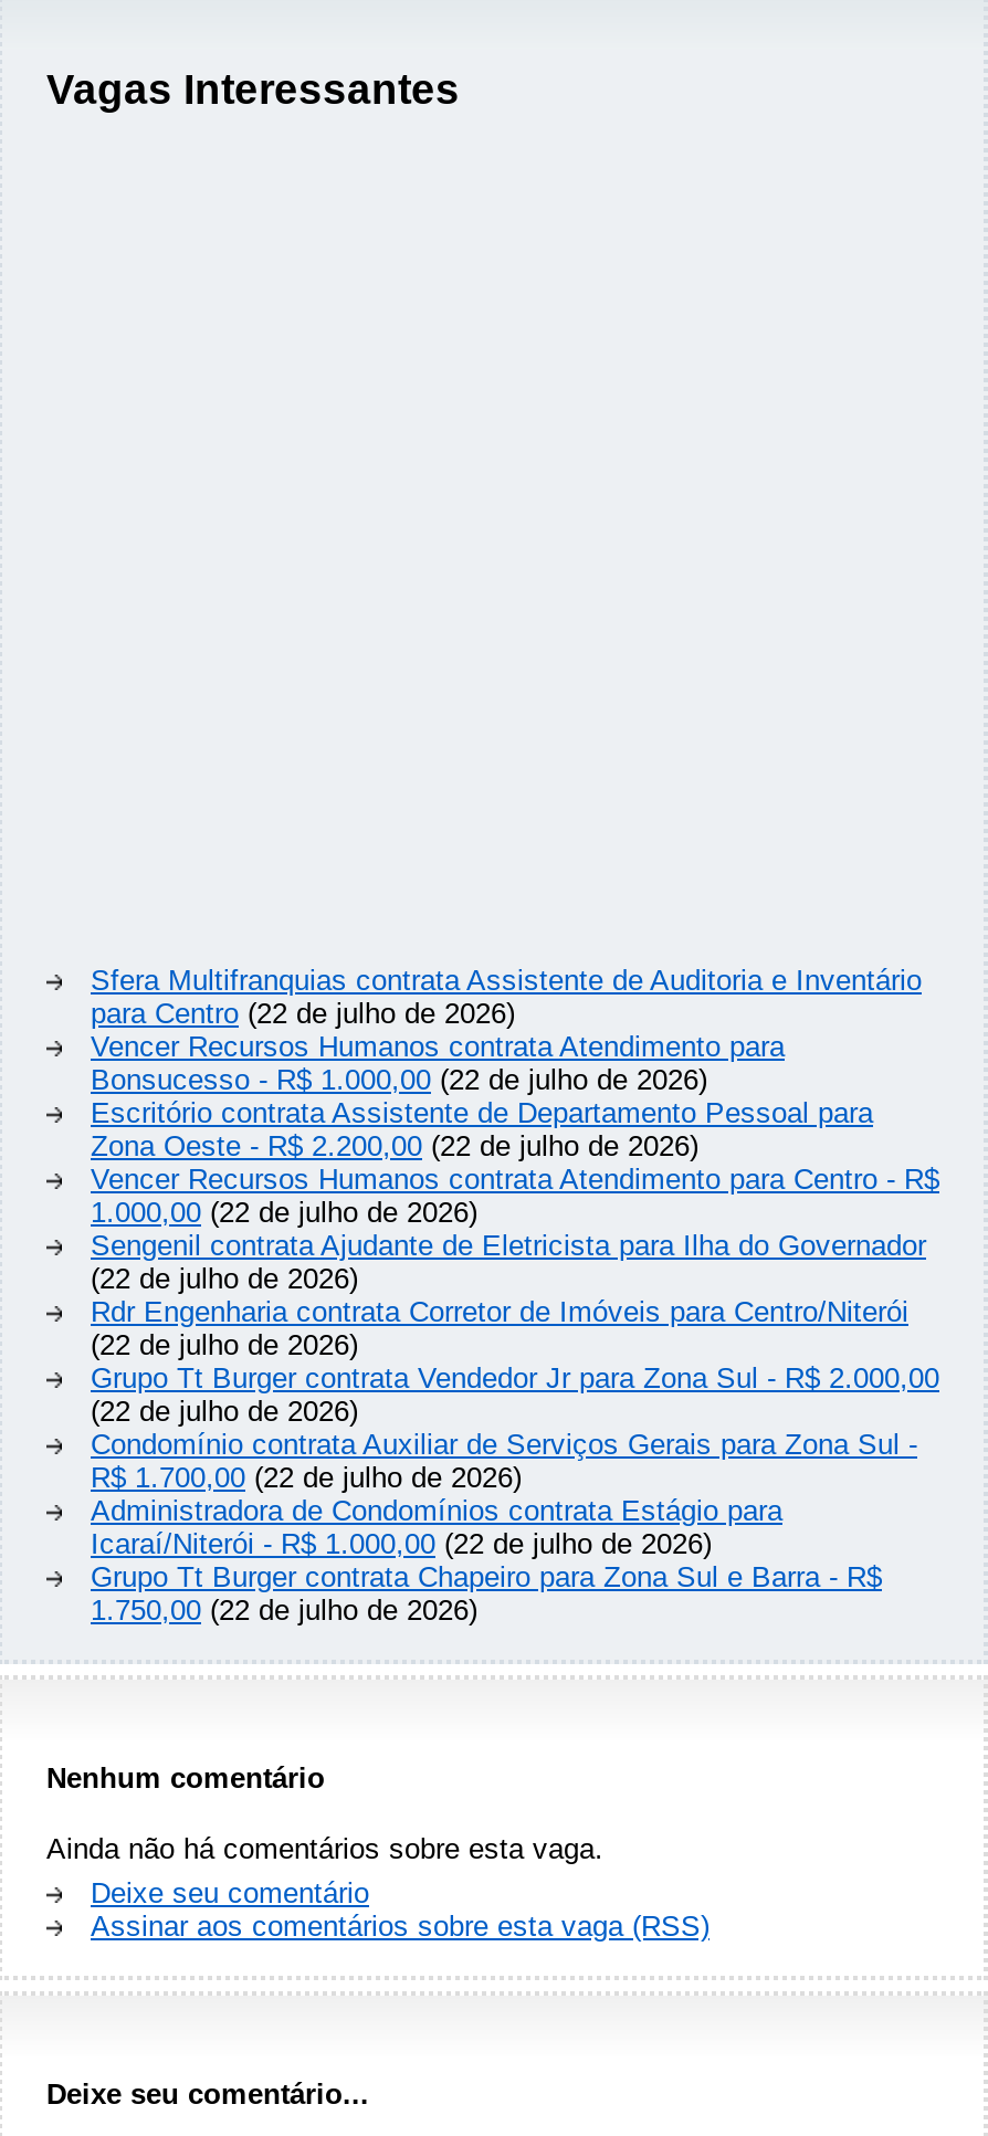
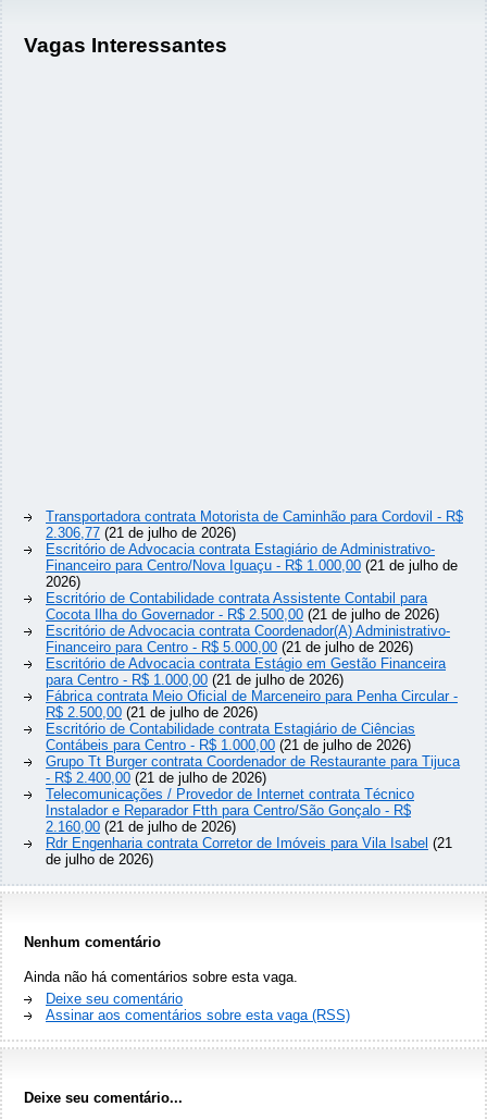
- Sfera Multifranquias contrata Assistente de Auditoria e Inventário
- para Centro (22 de julho de 2026)
- Vencer Recursos Humanos contrata Atendimento para
- Bonsucesso - R$ 1.000,00 (22 de julho de 2026)
- Escritório contrata Assistente de Departamento Pessoal para
- Zona Oeste - R$ 2.200,00 (22 de julho de 2026)
- Vencer Recursos Humanos contrata Atendimento para Centro - R$
- 1.000,00 (22 de julho de 2026)
- Sengenil contrata Ajudante de Eletricista para Ilha do Governador
- (22 de julho de 2026)
- Rdr Engenharia contrata Corretor de Imóveis para Centro/Niterói
- (22 de julho de 2026)
- Grupo Tt Burger contrata Vendedor Jr para Zona Sul - R$ 2.000,00
- (22 de julho de 2026)
- Condomínio contrata Auxiliar de Serviços Gerais para Zona Sul -
- R$ 1.700,00 (22 de julho de 2026)
- Administradora de Condomínios contrata Estágio para
- Icaraí/Niterói - R$ 1.000,00 (22 de julho de 2026)
- Grupo Tt Burger contrata Chapeiro para Zona Sul e Barra - R$
- 1.750,00 (22 de julho de 2026)
+ Transportadora contrata Motorista de Caminhão para Cordovil - R$
+ 2.306,77 (21 de julho de 2026)
+ Escritório de Advocacia contrata Estagiário de Administrativo-
+ Financeiro para Centro/Nova Iguaçu - R$ 1.000,00 (21 de julho de
+ 2026)
+ Escritório de Contabilidade contrata Assistente Contabil para
+ Cocota Ilha do Governador - R$ 2.500,00 (21 de julho de 2026)
+ Escritório de Advocacia contrata Coordenador(A) Administrativo-
+ Financeiro para Centro - R$ 5.000,00 (21 de julho de 2026)
+ Escritório de Advocacia contrata Estágio em Gestão Financeira
+ para Centro - R$ 1.000,00 (21 de julho de 2026)
+ Fábrica contrata Meio Oficial de Marceneiro para Penha Circular -
+ R$ 2.500,00 (21 de julho de 2026)
+ Escritório de Contabilidade contrata Estagiário de Ciências
+ Contábeis para Centro - R$ 1.000,00 (21 de julho de 2026)
+ Grupo Tt Burger contrata Coordenador de Restaurante para Tijuca
+ - R$ 2.400,00 (21 de julho de 2026)
+ Telecomunicações / Provedor de Internet contrata Técnico
+ Instalador e Reparador Ftth para Centro/São Gonçalo - R$
+ 2.160,00 (21 de julho de 2026)
+ Rdr Engenharia contrata Corretor de Imóveis para Vila Isabel (21
+ de julho de 2026)
